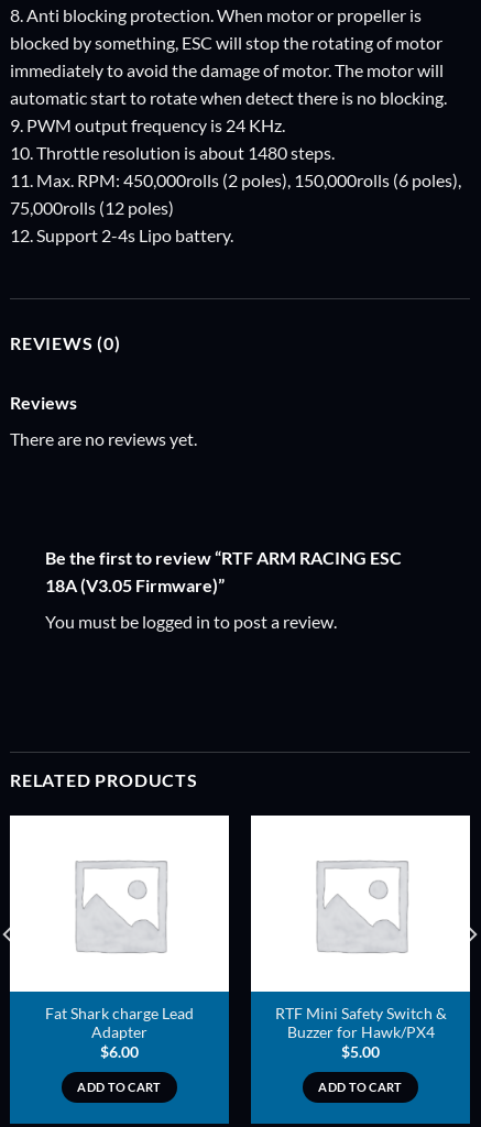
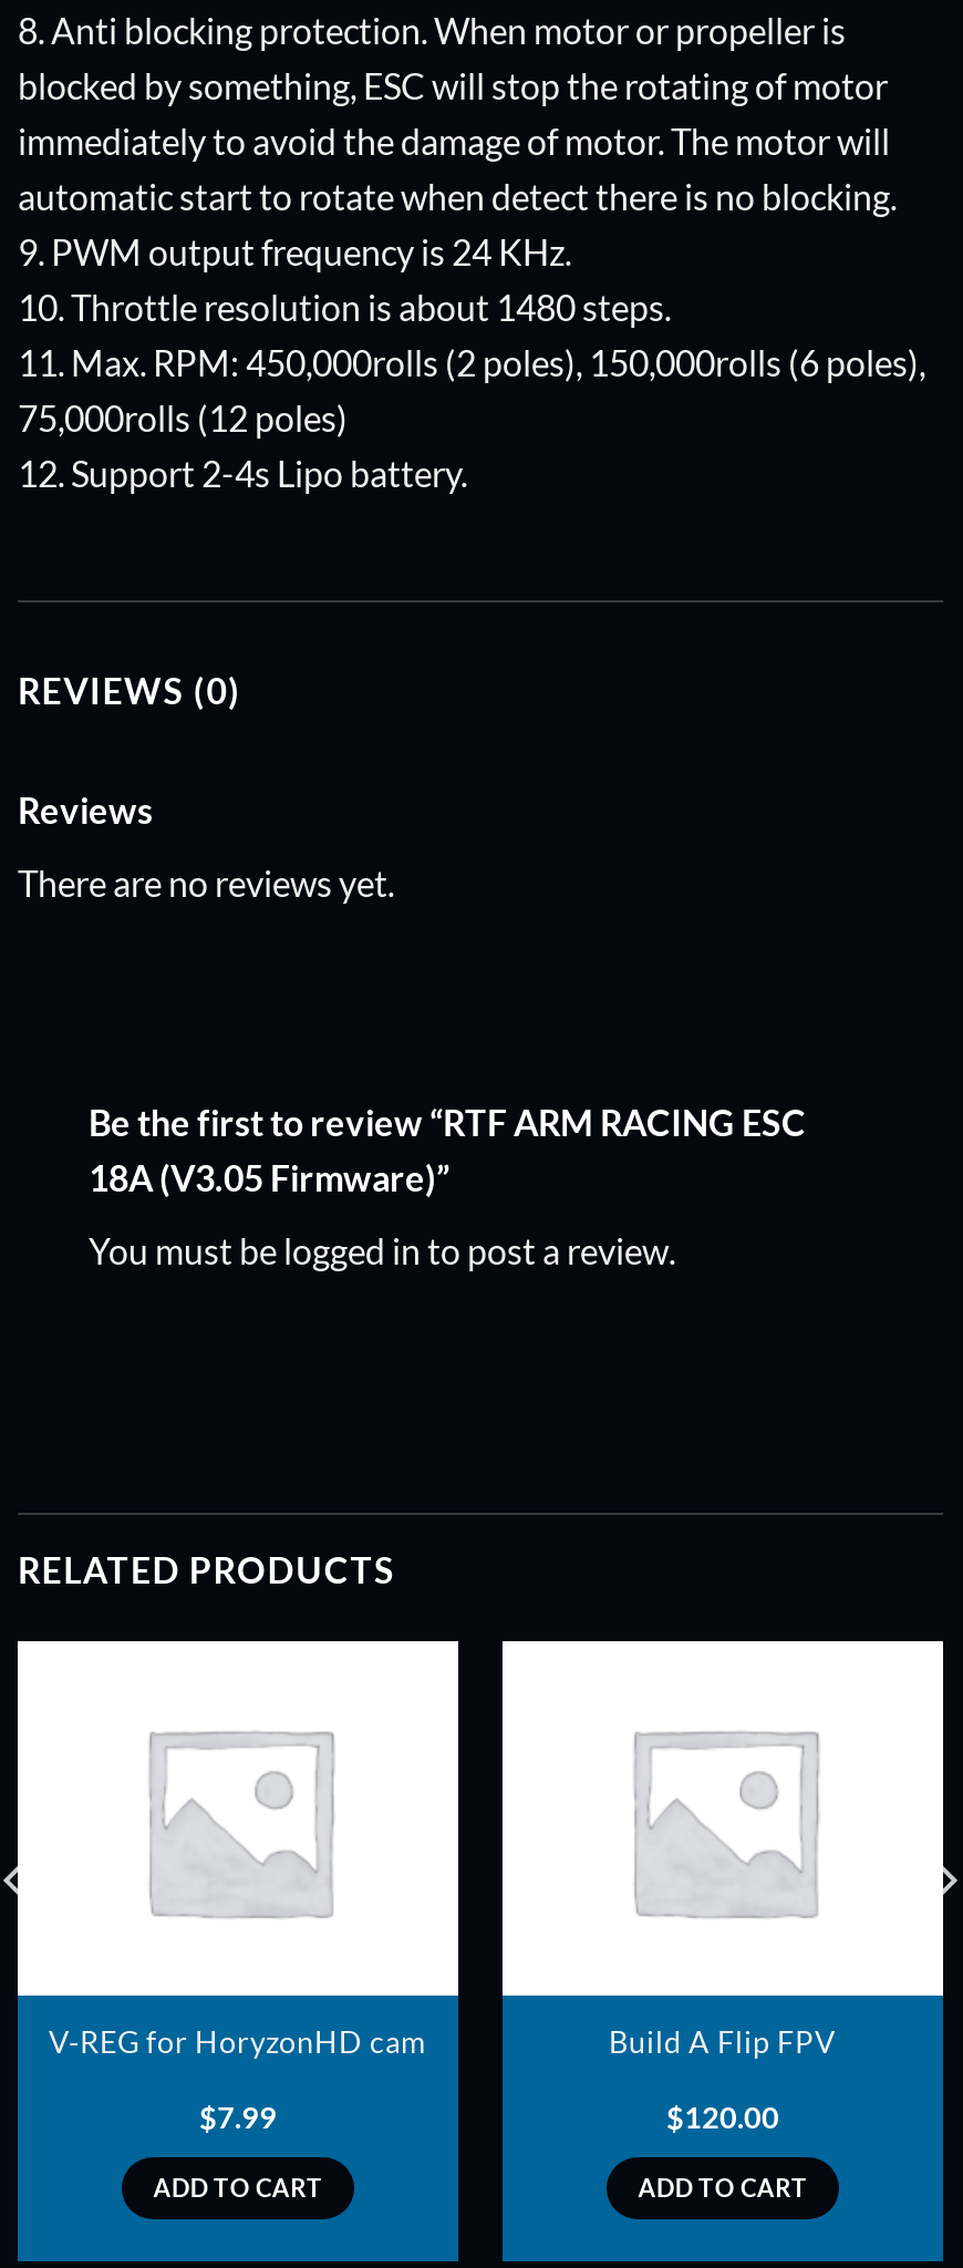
- Fat Shark charge Lead
- Adapter
- $6.00
+ V-REG for HoryzonHD cam
+ $7.99

- RTF Mini Safety Switch &
- Buzzer for Hawk/PX4
- $5.00
+ Build A Flip FPV
+ $120.00
